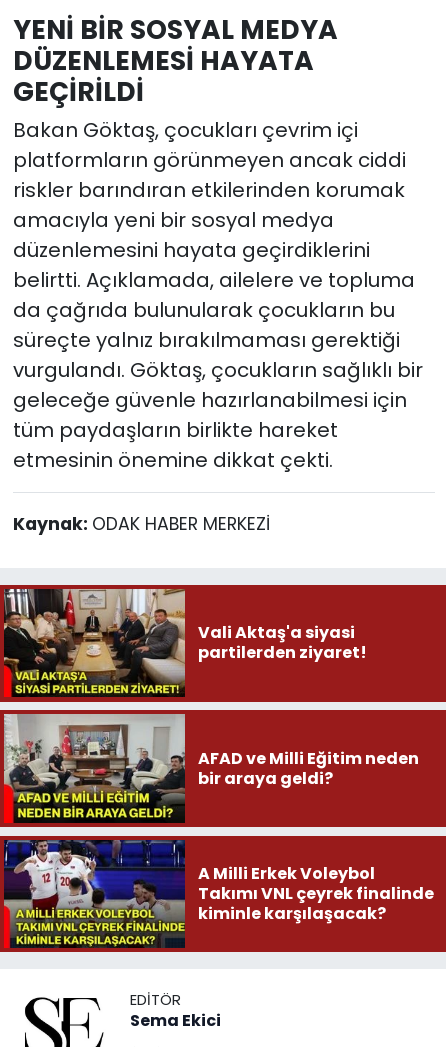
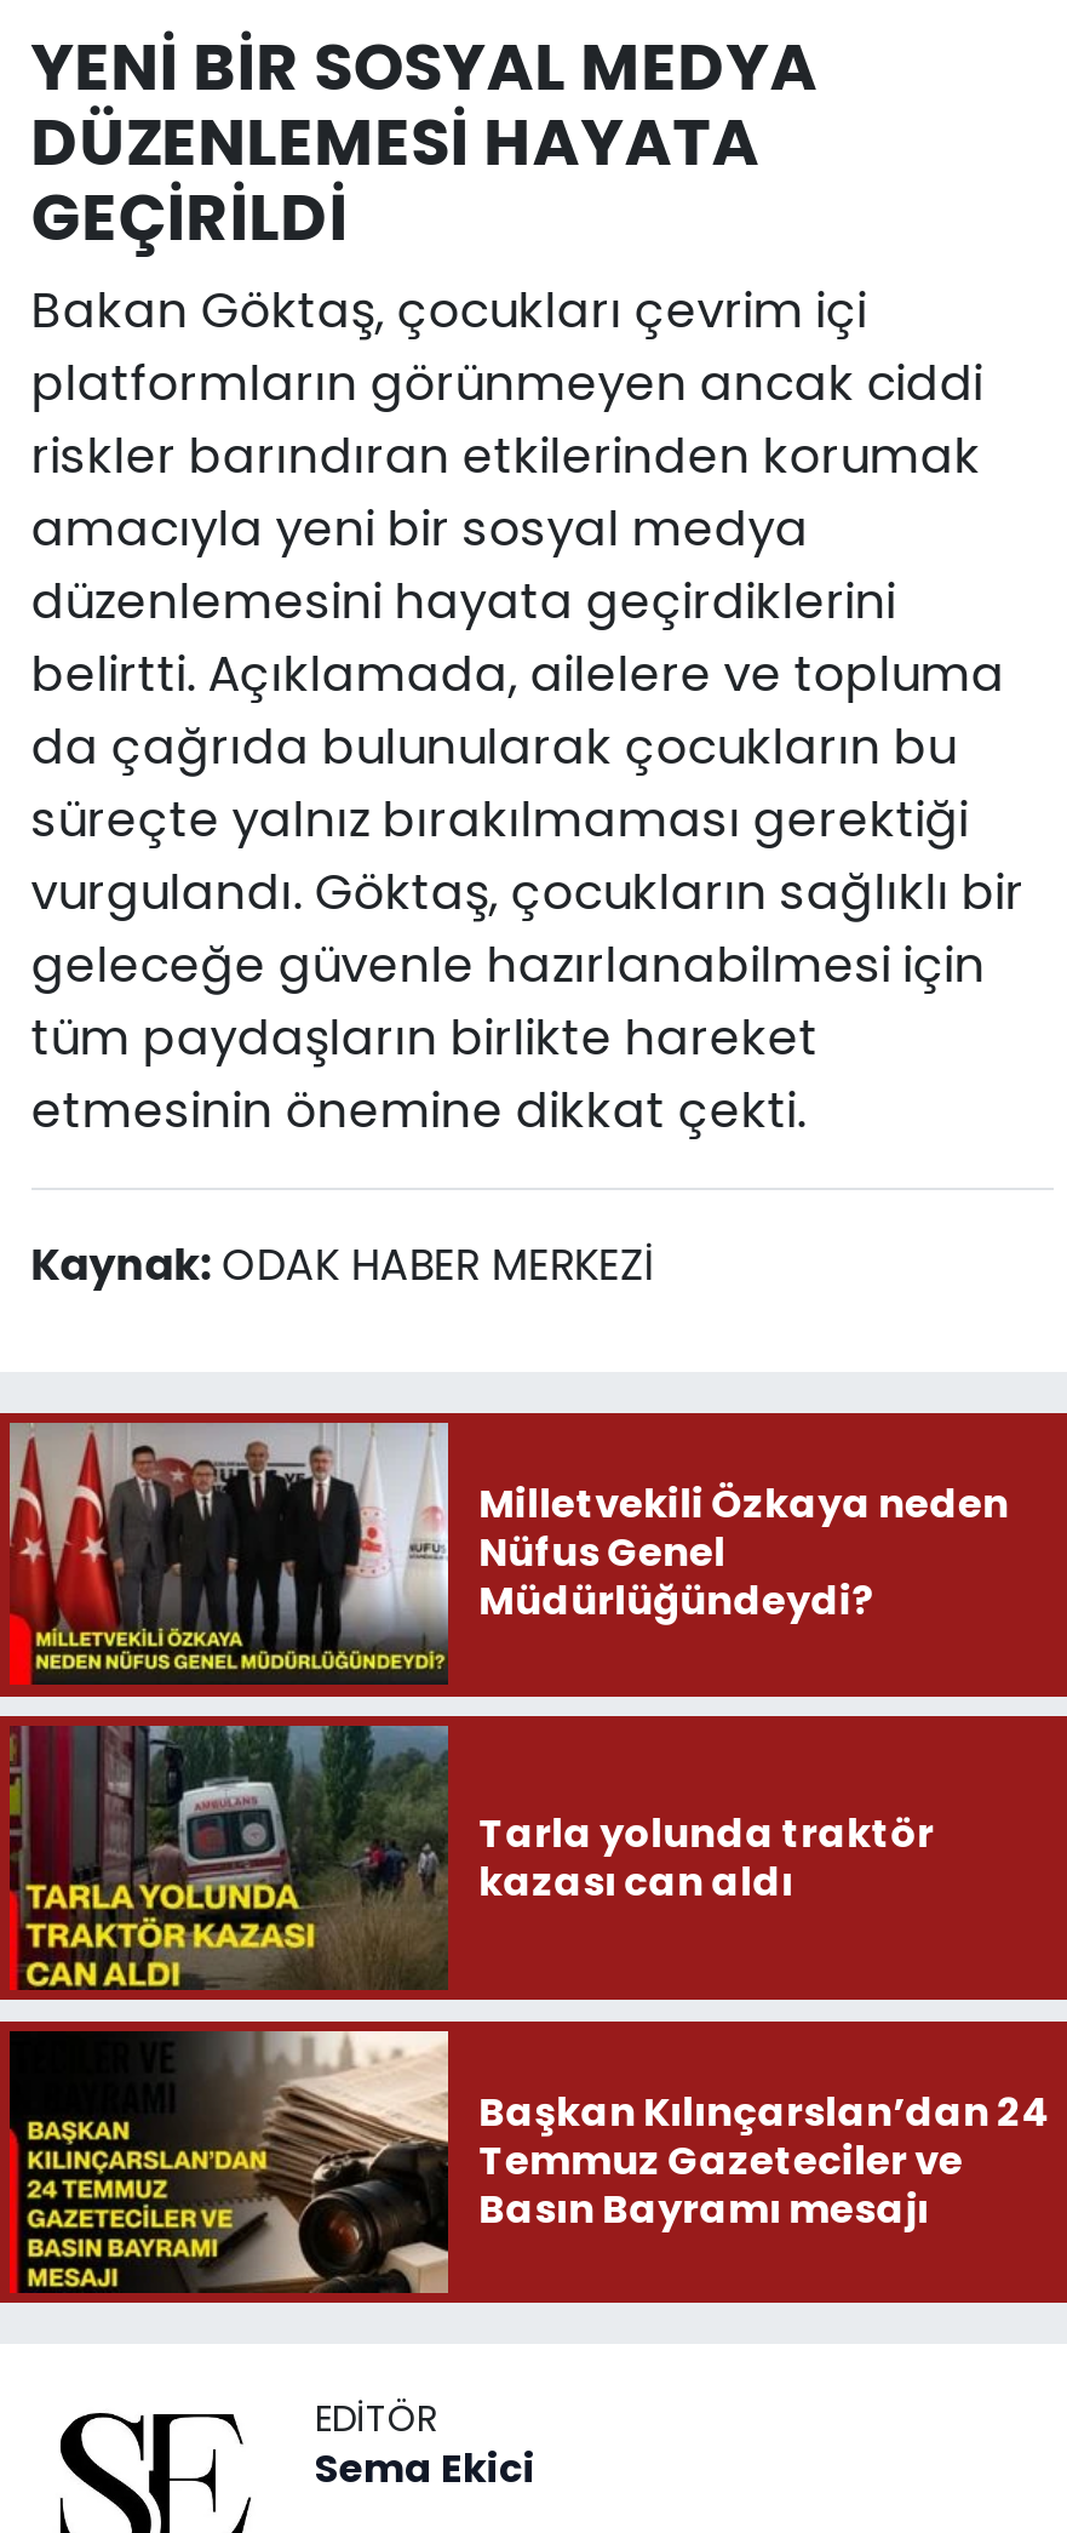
- [image]
- Vali Aktaş'a siyasi
- partilerden ziyaret!
+ [image]
+ Milletvekili Özkaya neden
+ Nüfus Genel
+ Müdürlüğündeydi?

- [image]
- AFAD ve Milli Eğitim neden
- bir araya geldi?
+ [image]
+ Tarla yolunda traktör
+ kazası can aldı

- [image]
- A Milli Erkek Voleybol
- Takımı VNL çeyrek finalinde
- kiminle karşılaşacak?
+ [image]
+ Başkan Kılınçarslan’dan 24
+ Temmuz Gazeteciler ve
+ Basın Bayramı mesajı
